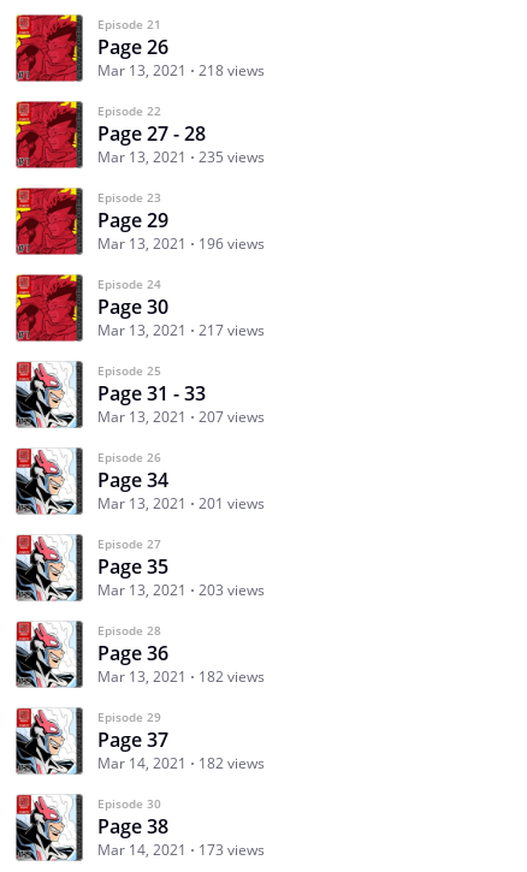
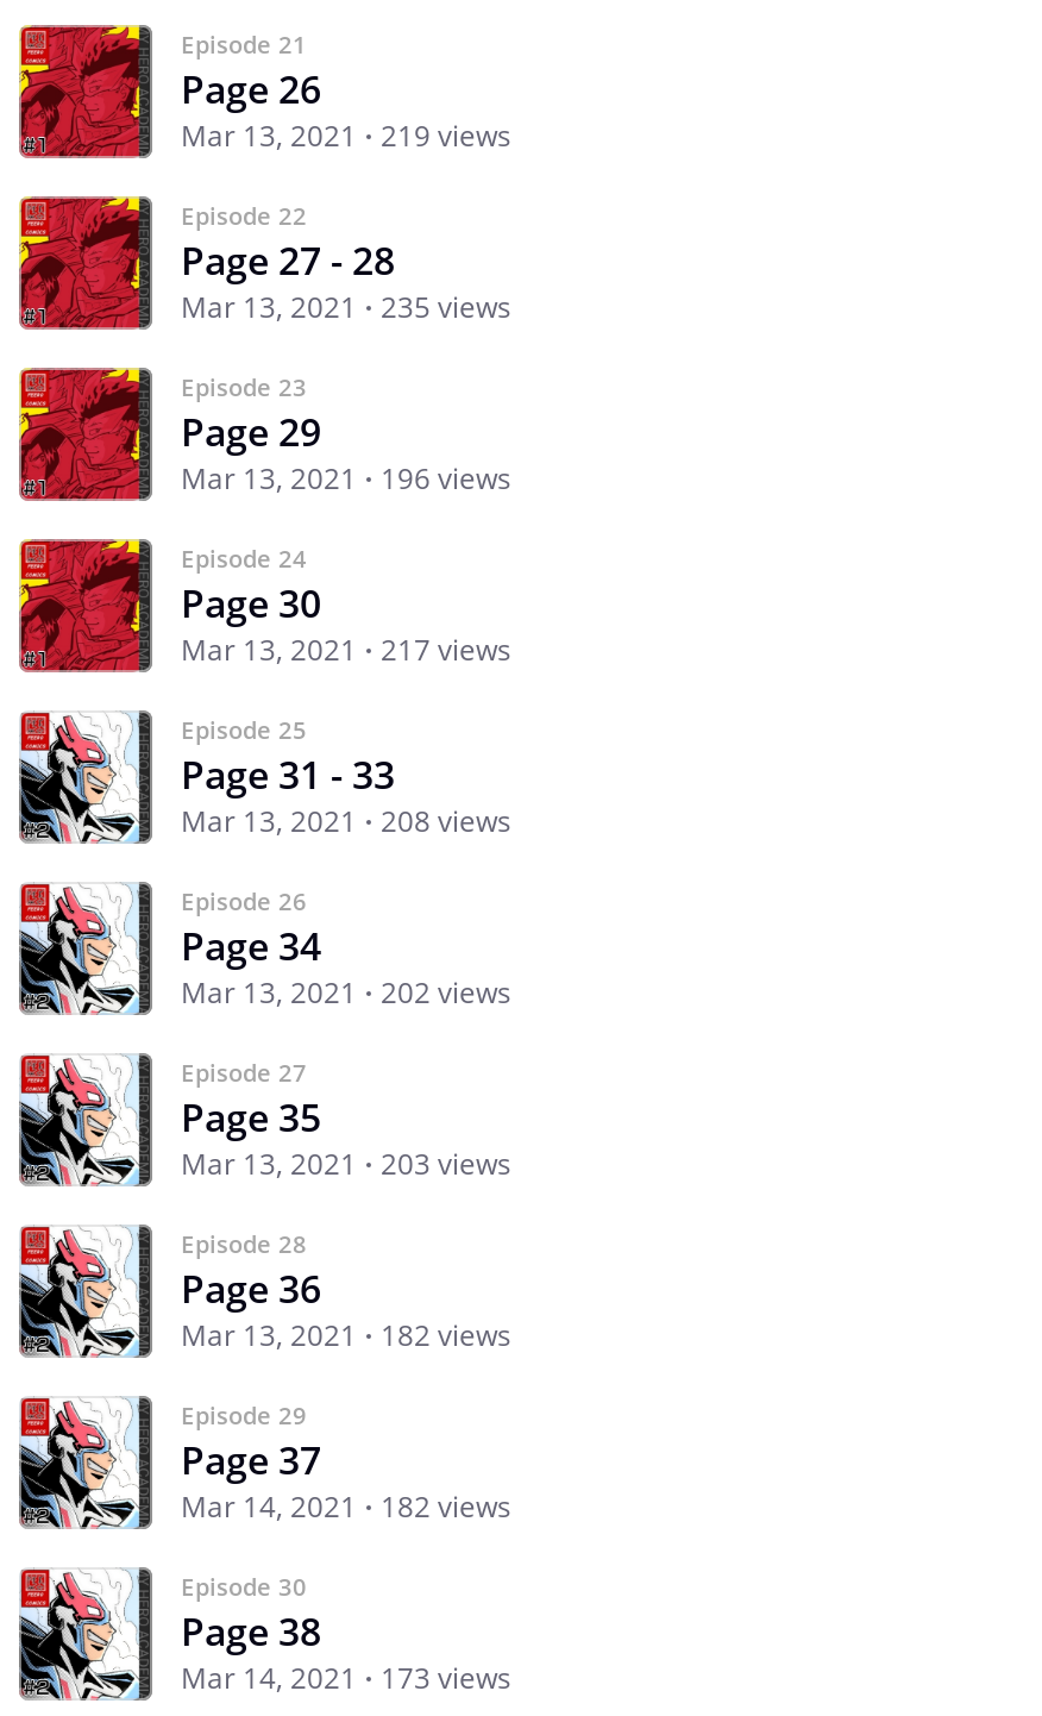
- Mar 13, 2021 218 views
+ Mar 13, 2021 219 views

- Mar 13, 2021 207 views
+ Mar 13, 2021 208 views

- Mar 13, 2021 201 views
+ Mar 13, 2021 202 views
